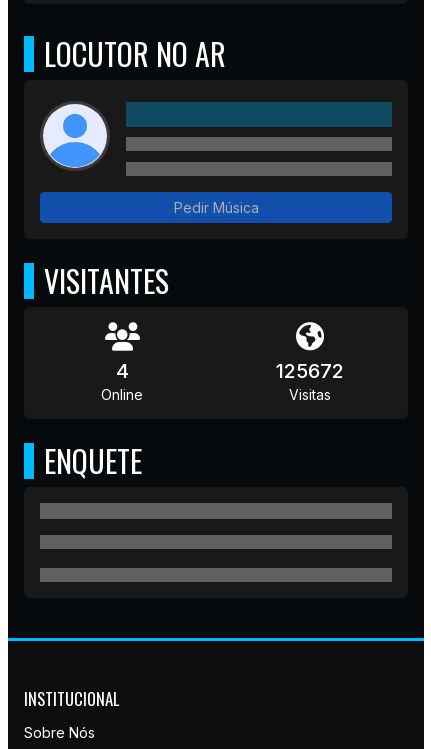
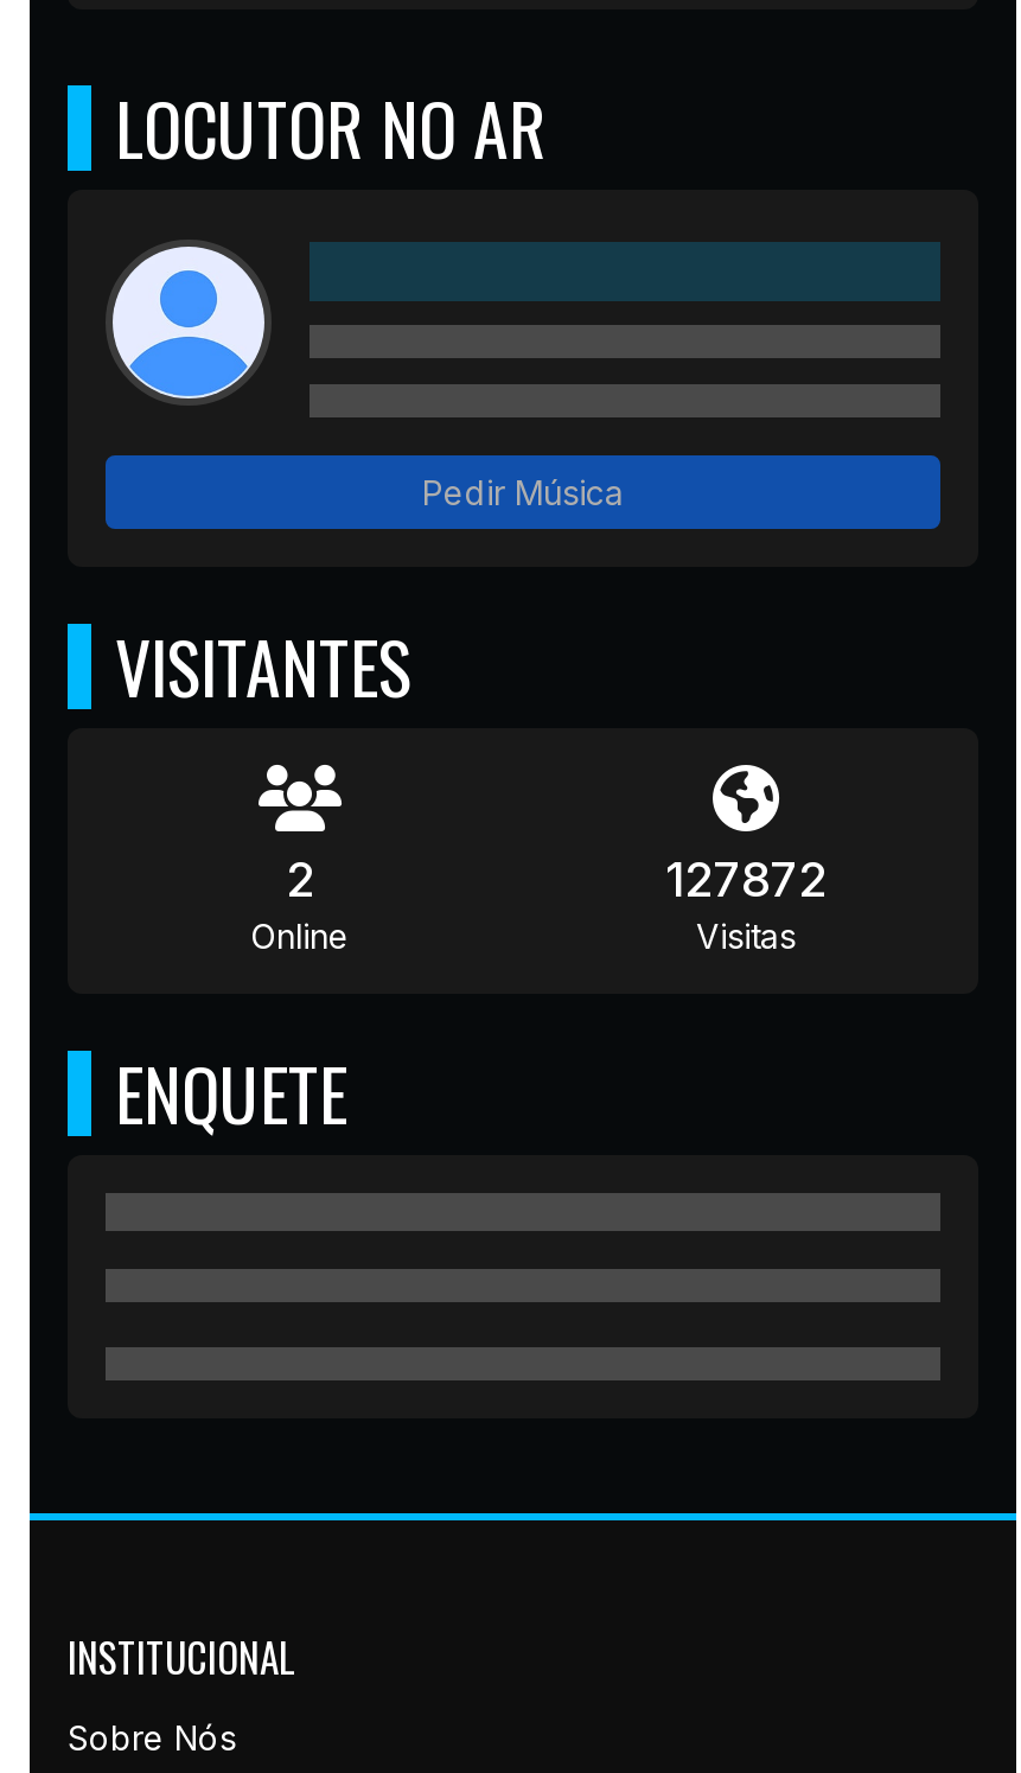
- 4
+ 2

- 125672
+ 127872
